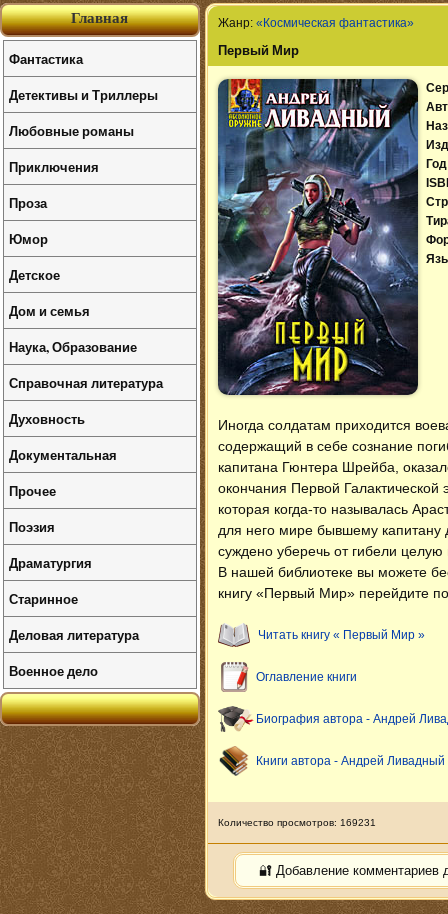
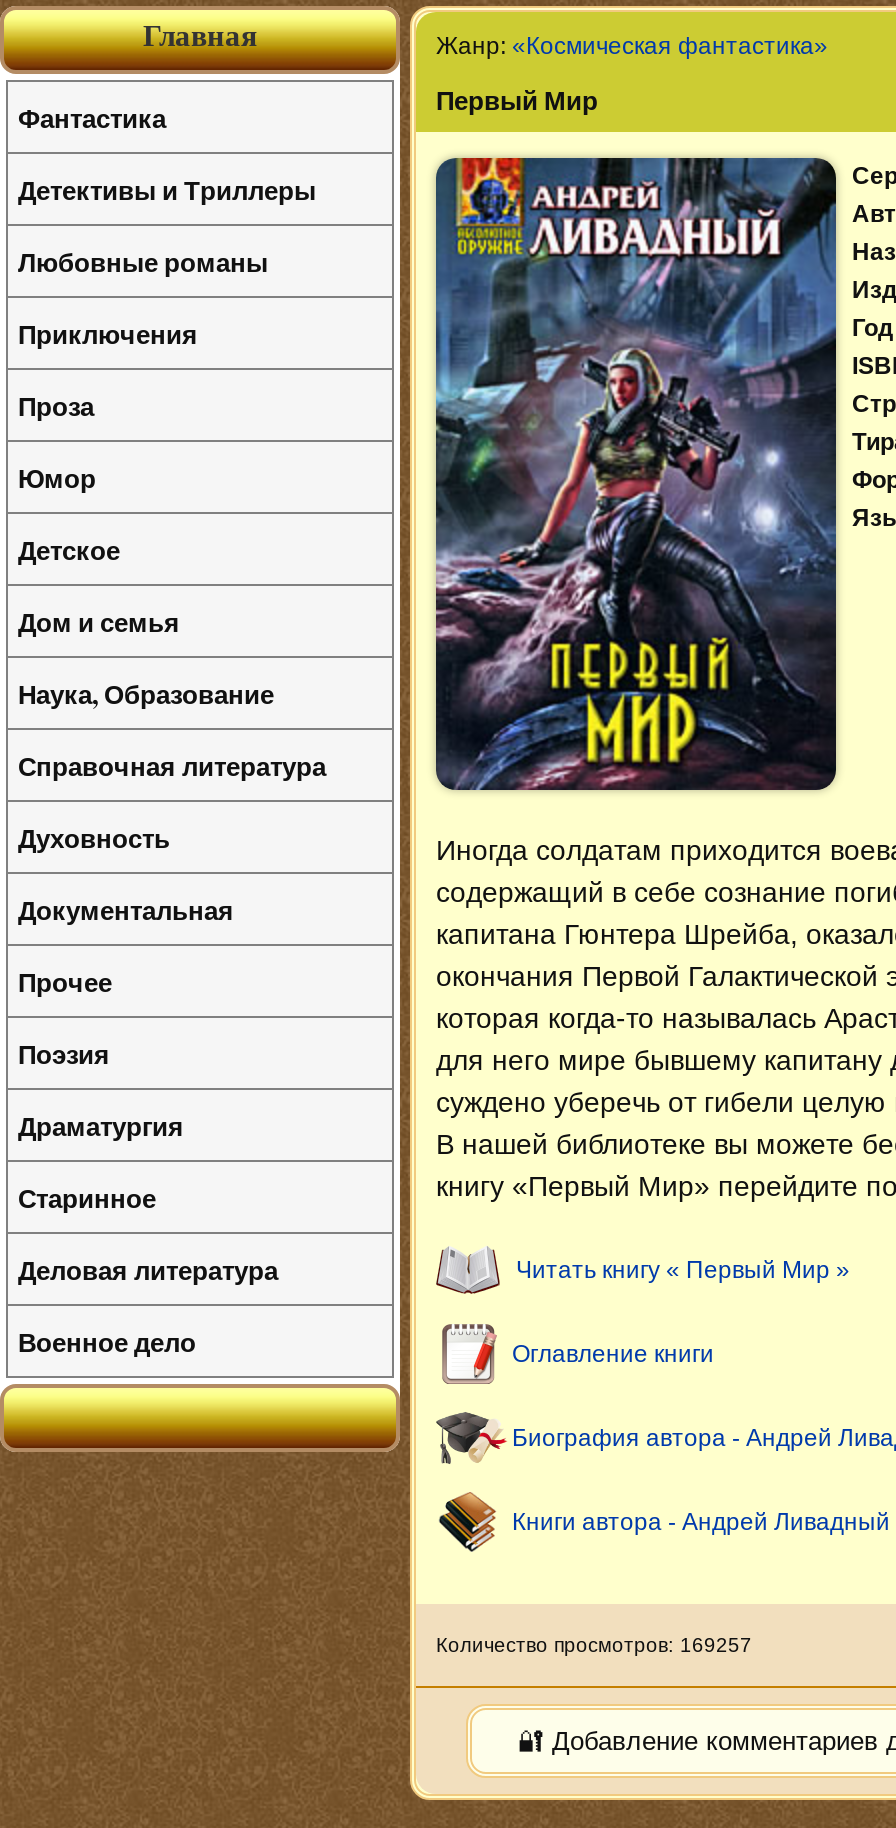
- Количество просмотров: 169231
+ Количество просмотров: 169257
